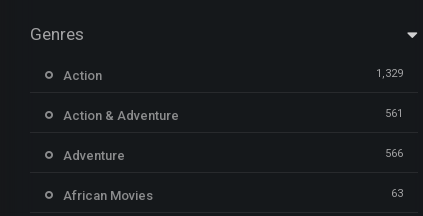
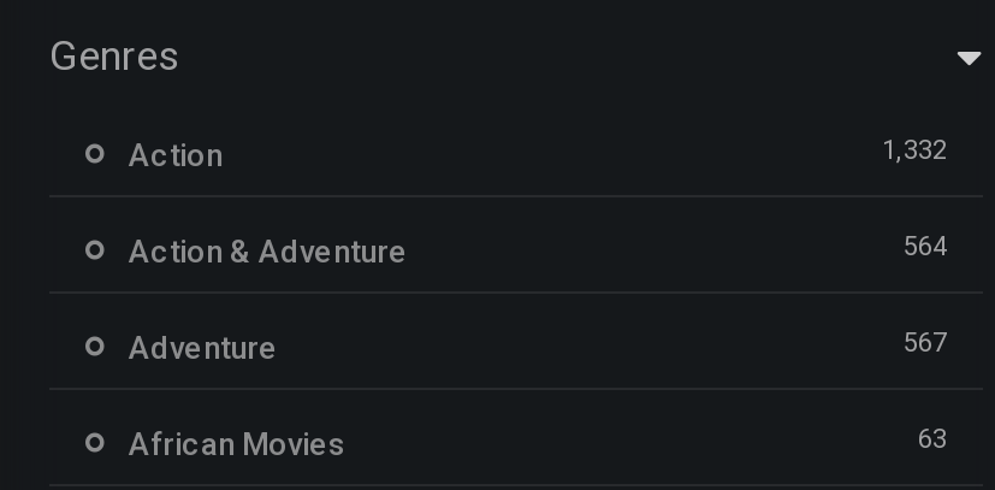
- 1,329
+ 1,332

- 561
+ 564

- 566
+ 567
